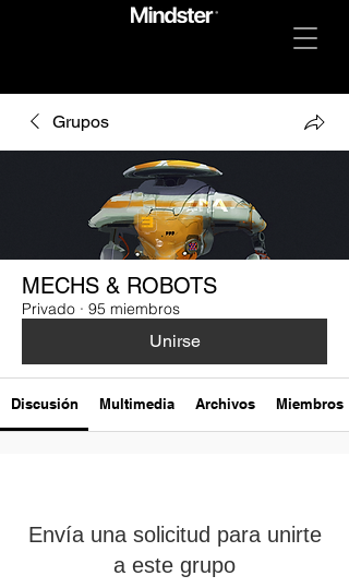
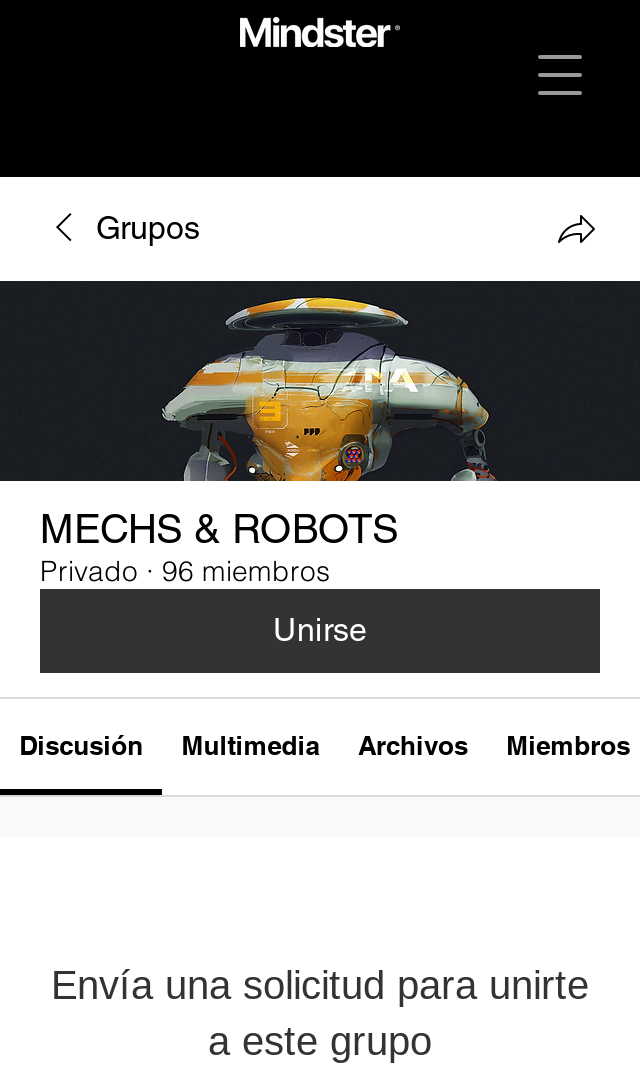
- Privado · 95 miembros
+ Privado · 96 miembros
